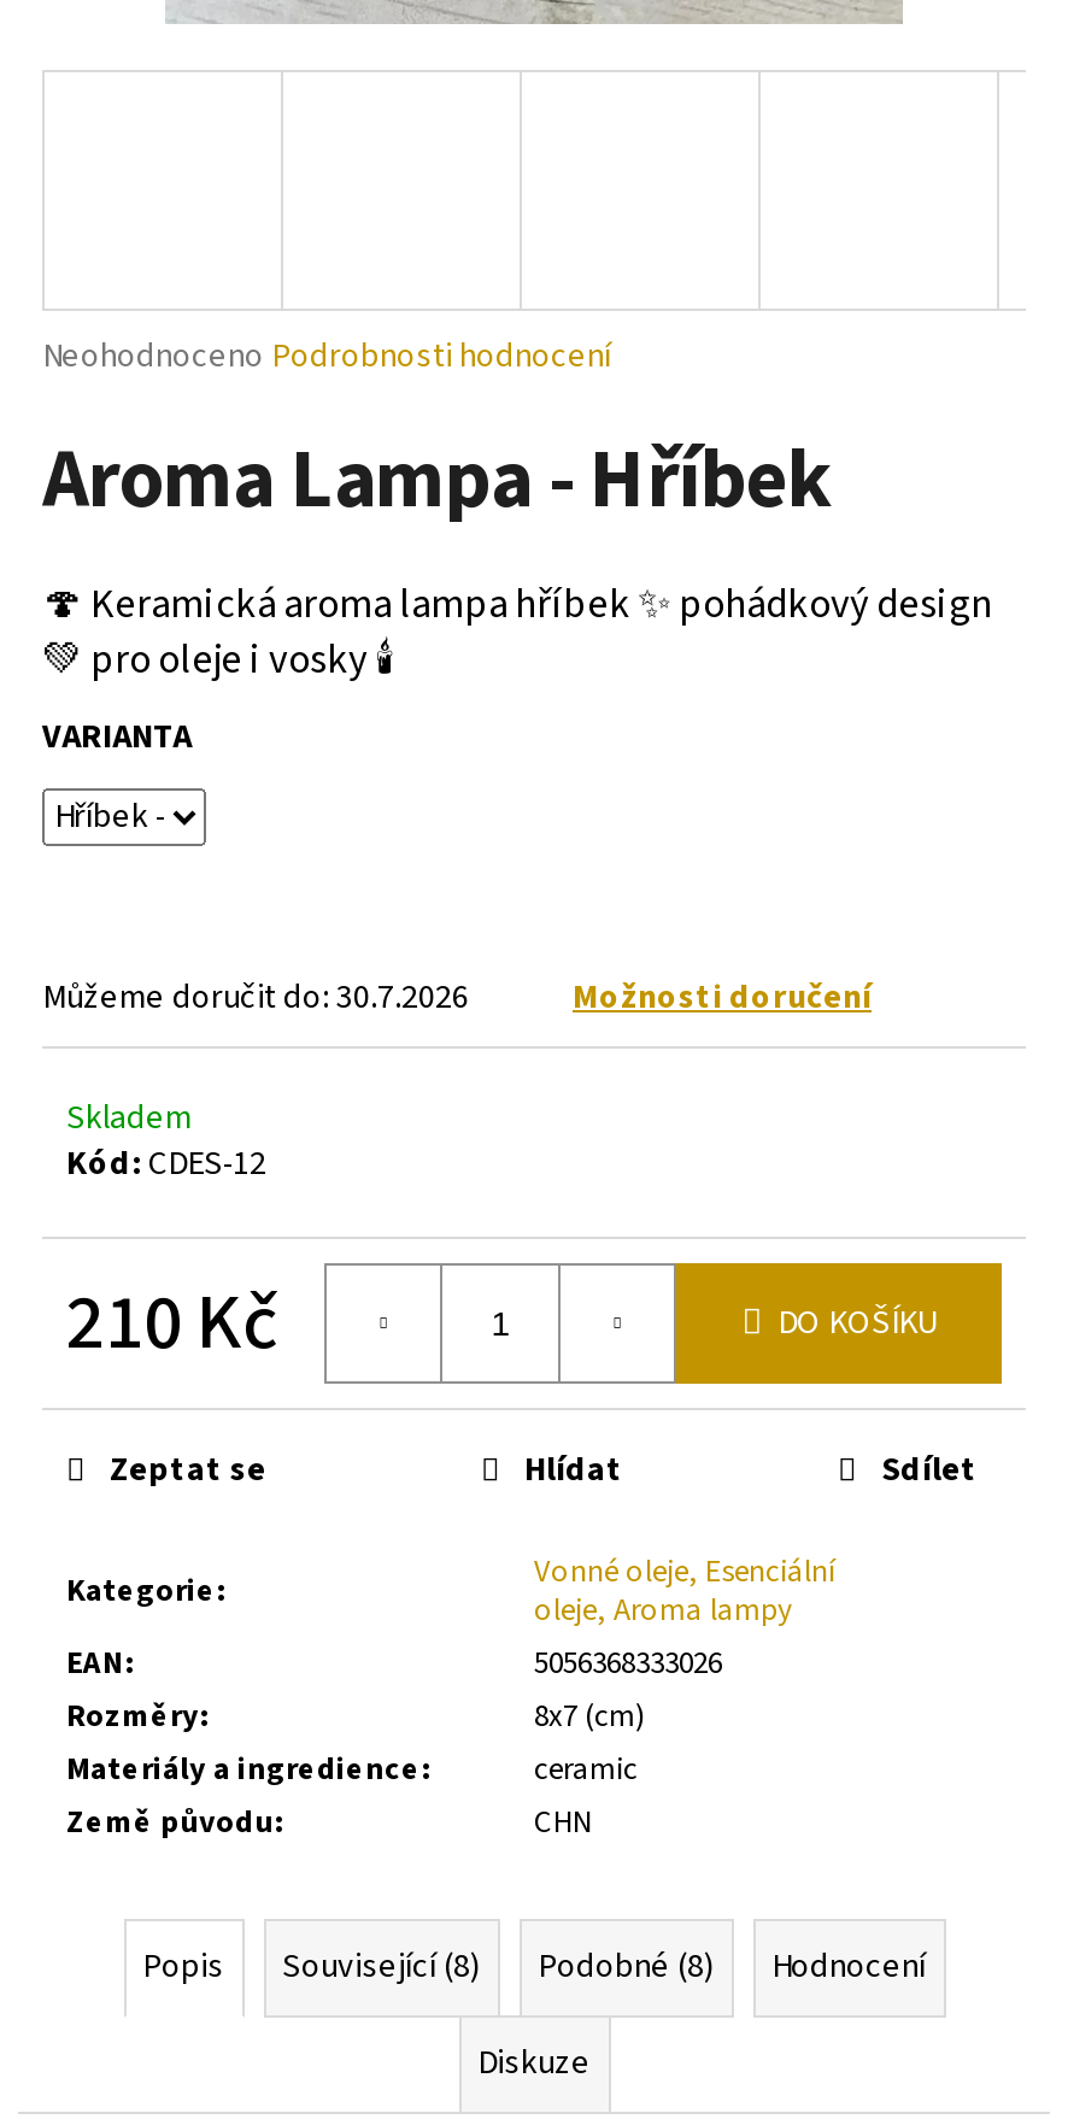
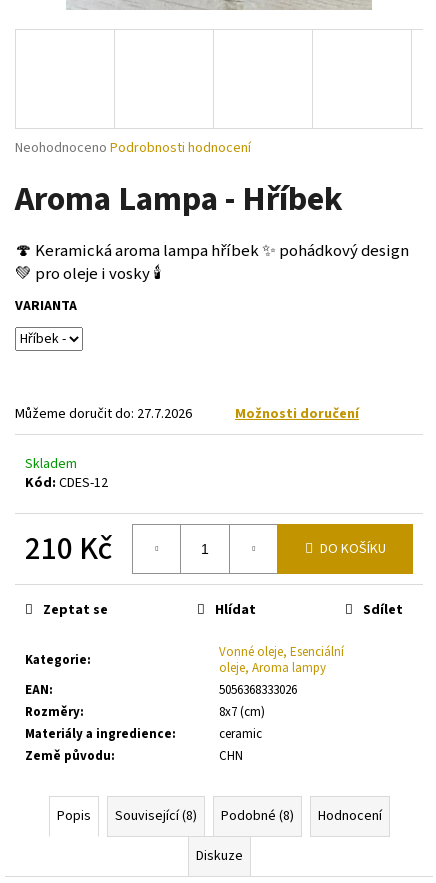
- Můžeme doručit do: 30.7.2026
+ Můžeme doručit do: 27.7.2026
